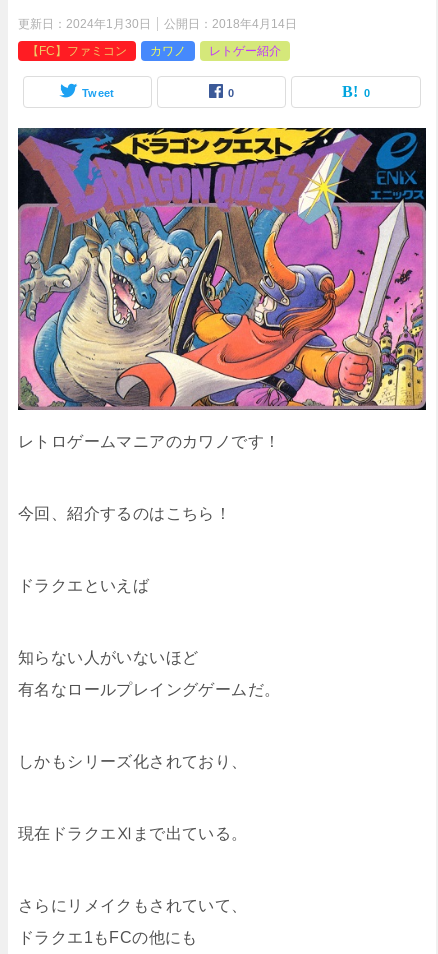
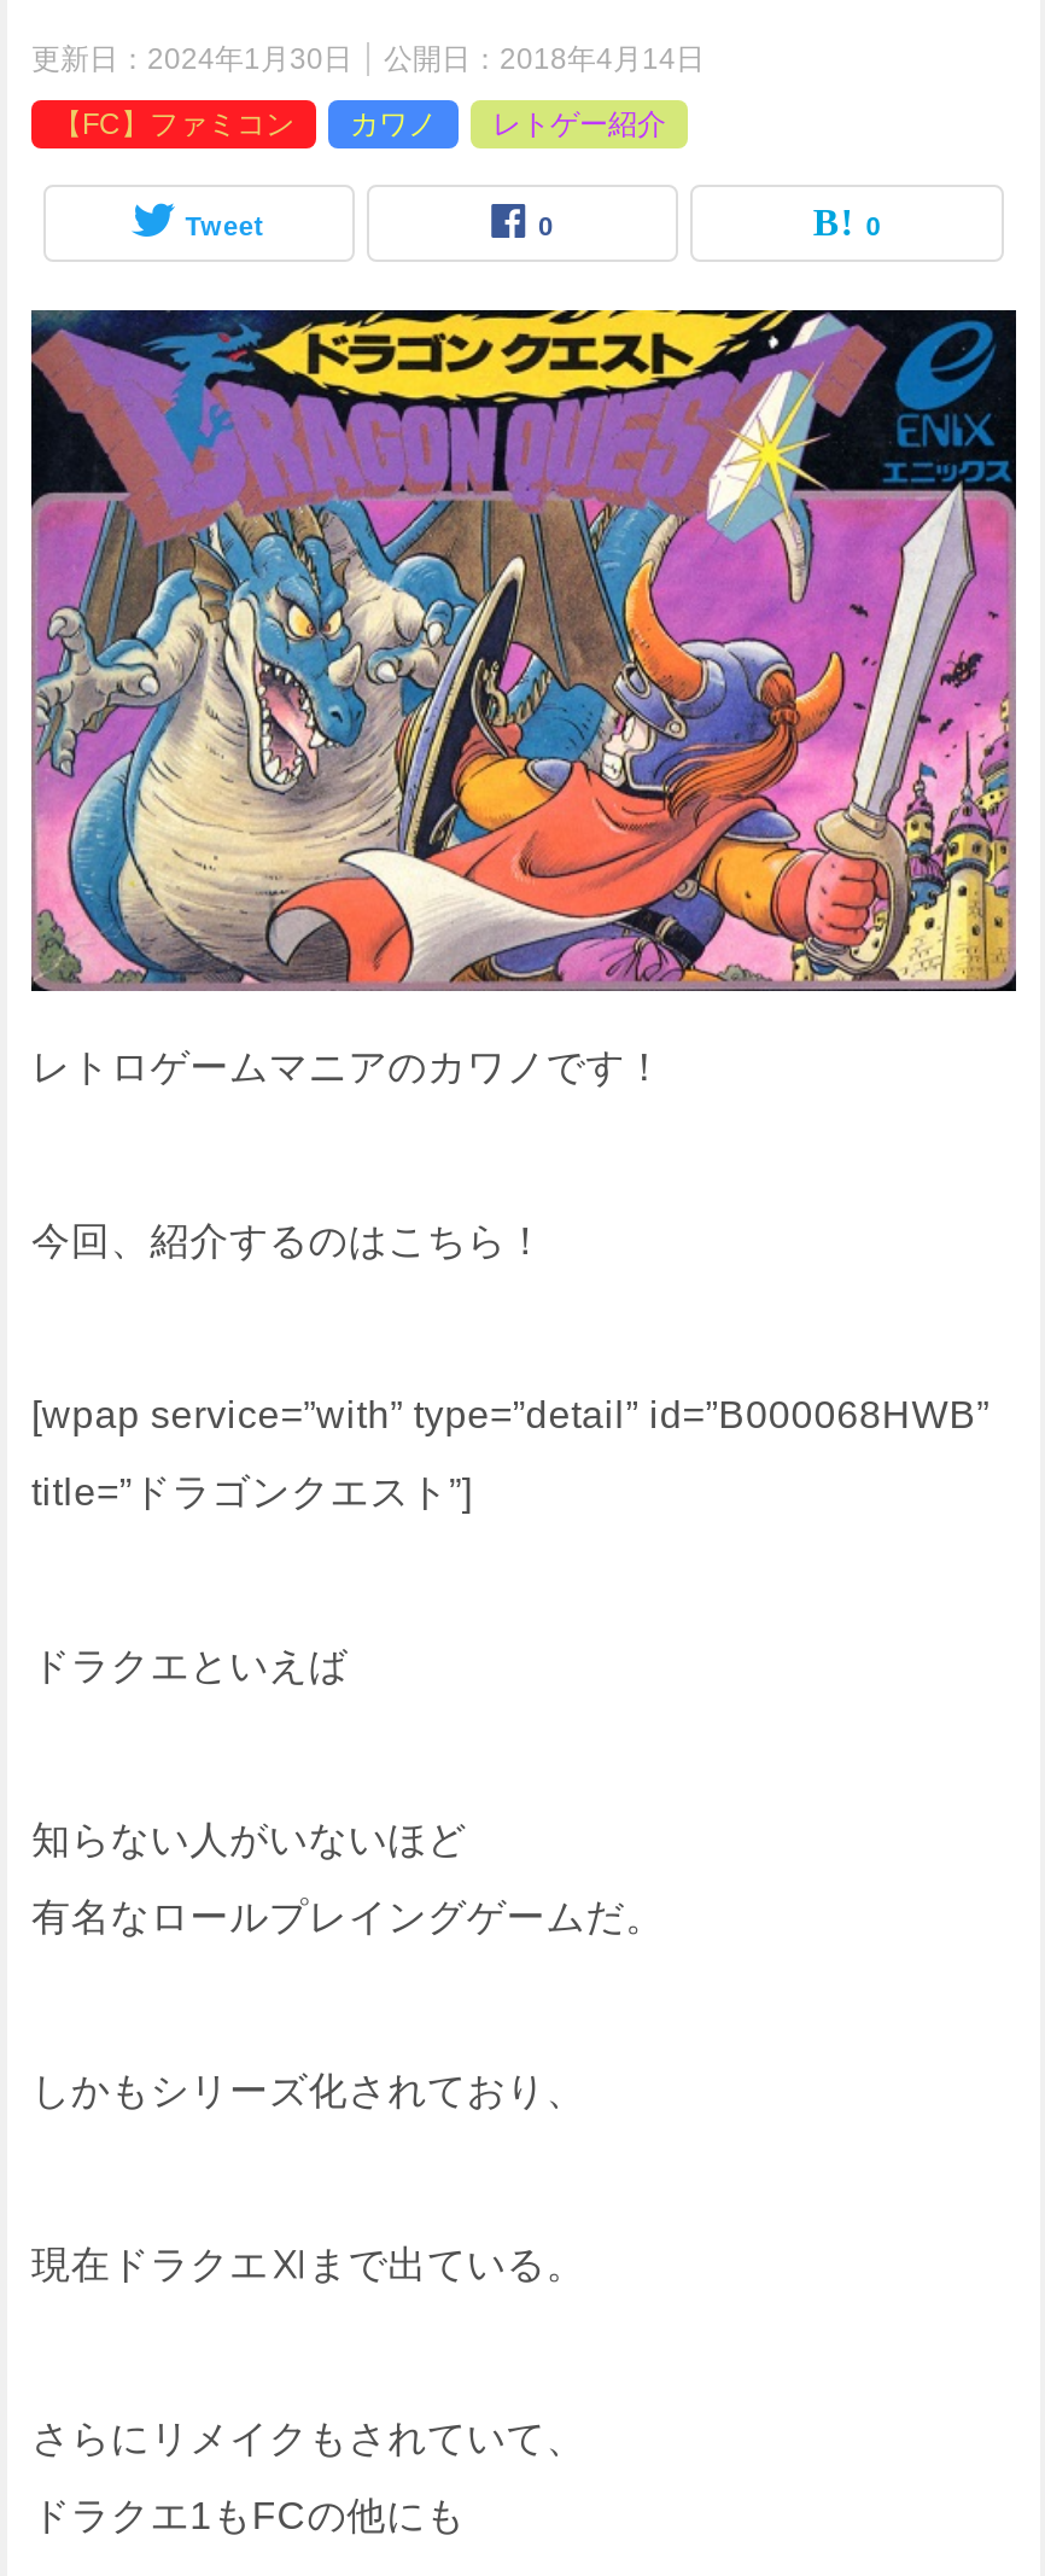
+ [wpap service=”with” type=”detail” id=”B000068HWB”
+ title=”ドラゴンクエスト”]
